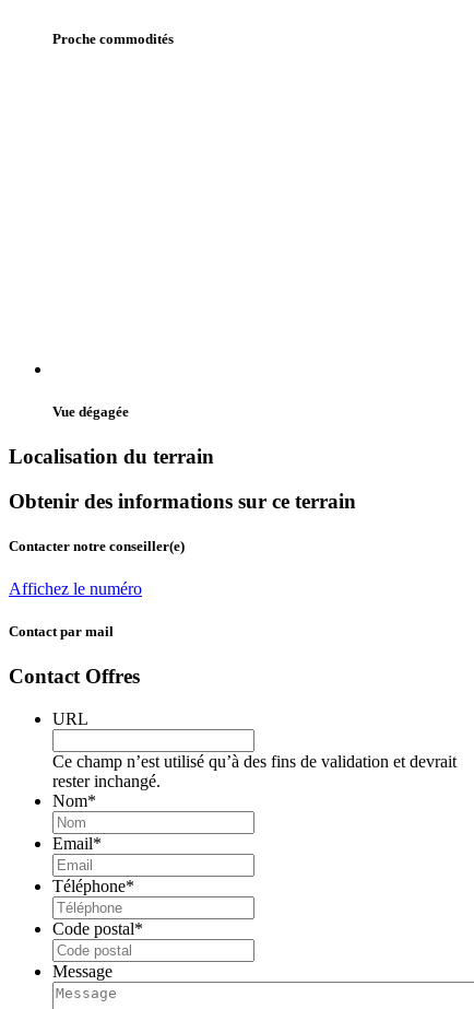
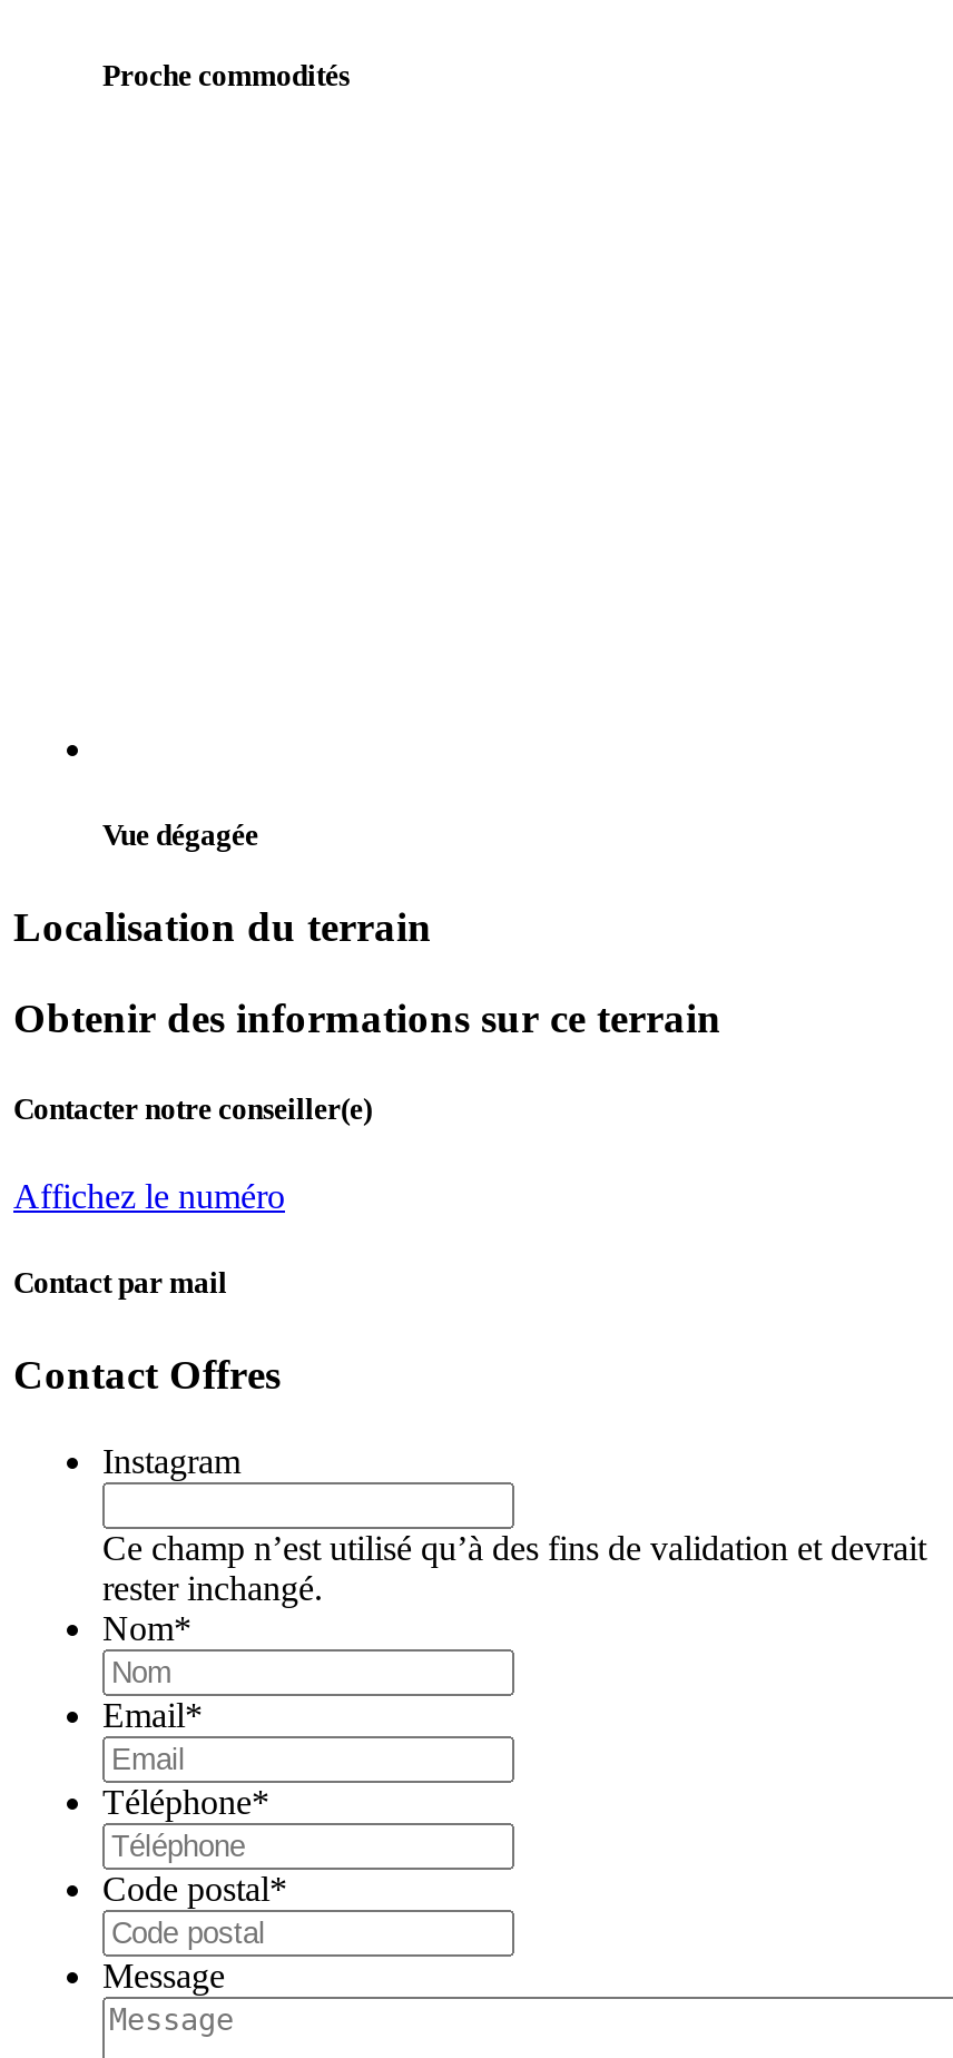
- URL
+ Instagram
